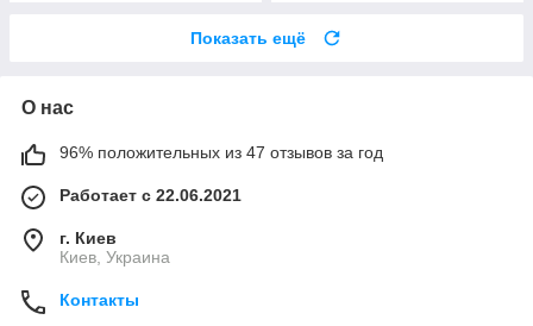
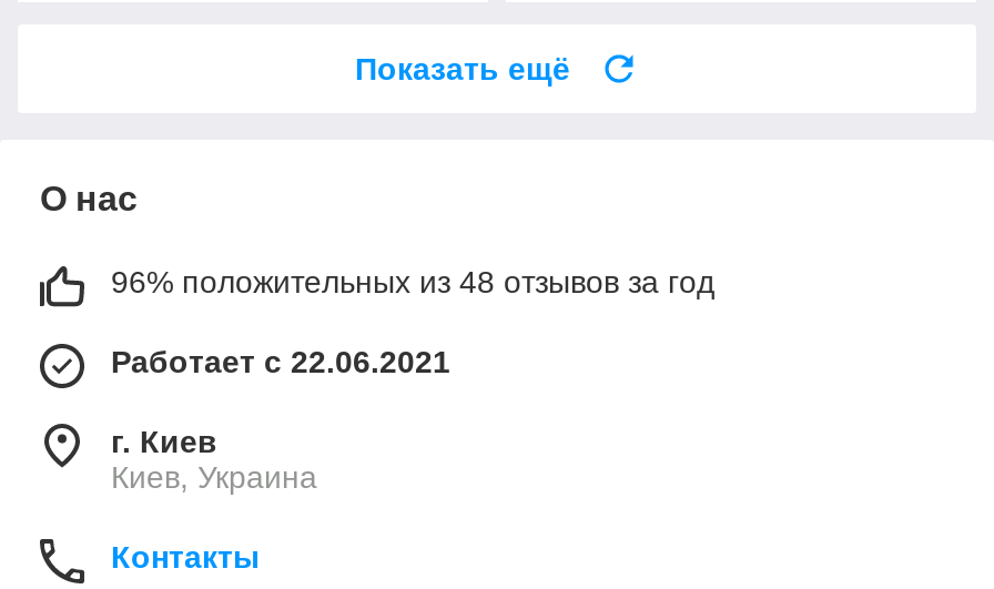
- 96% положительных из 47 отзывов за год
+ 96% положительных из 48 отзывов за год
